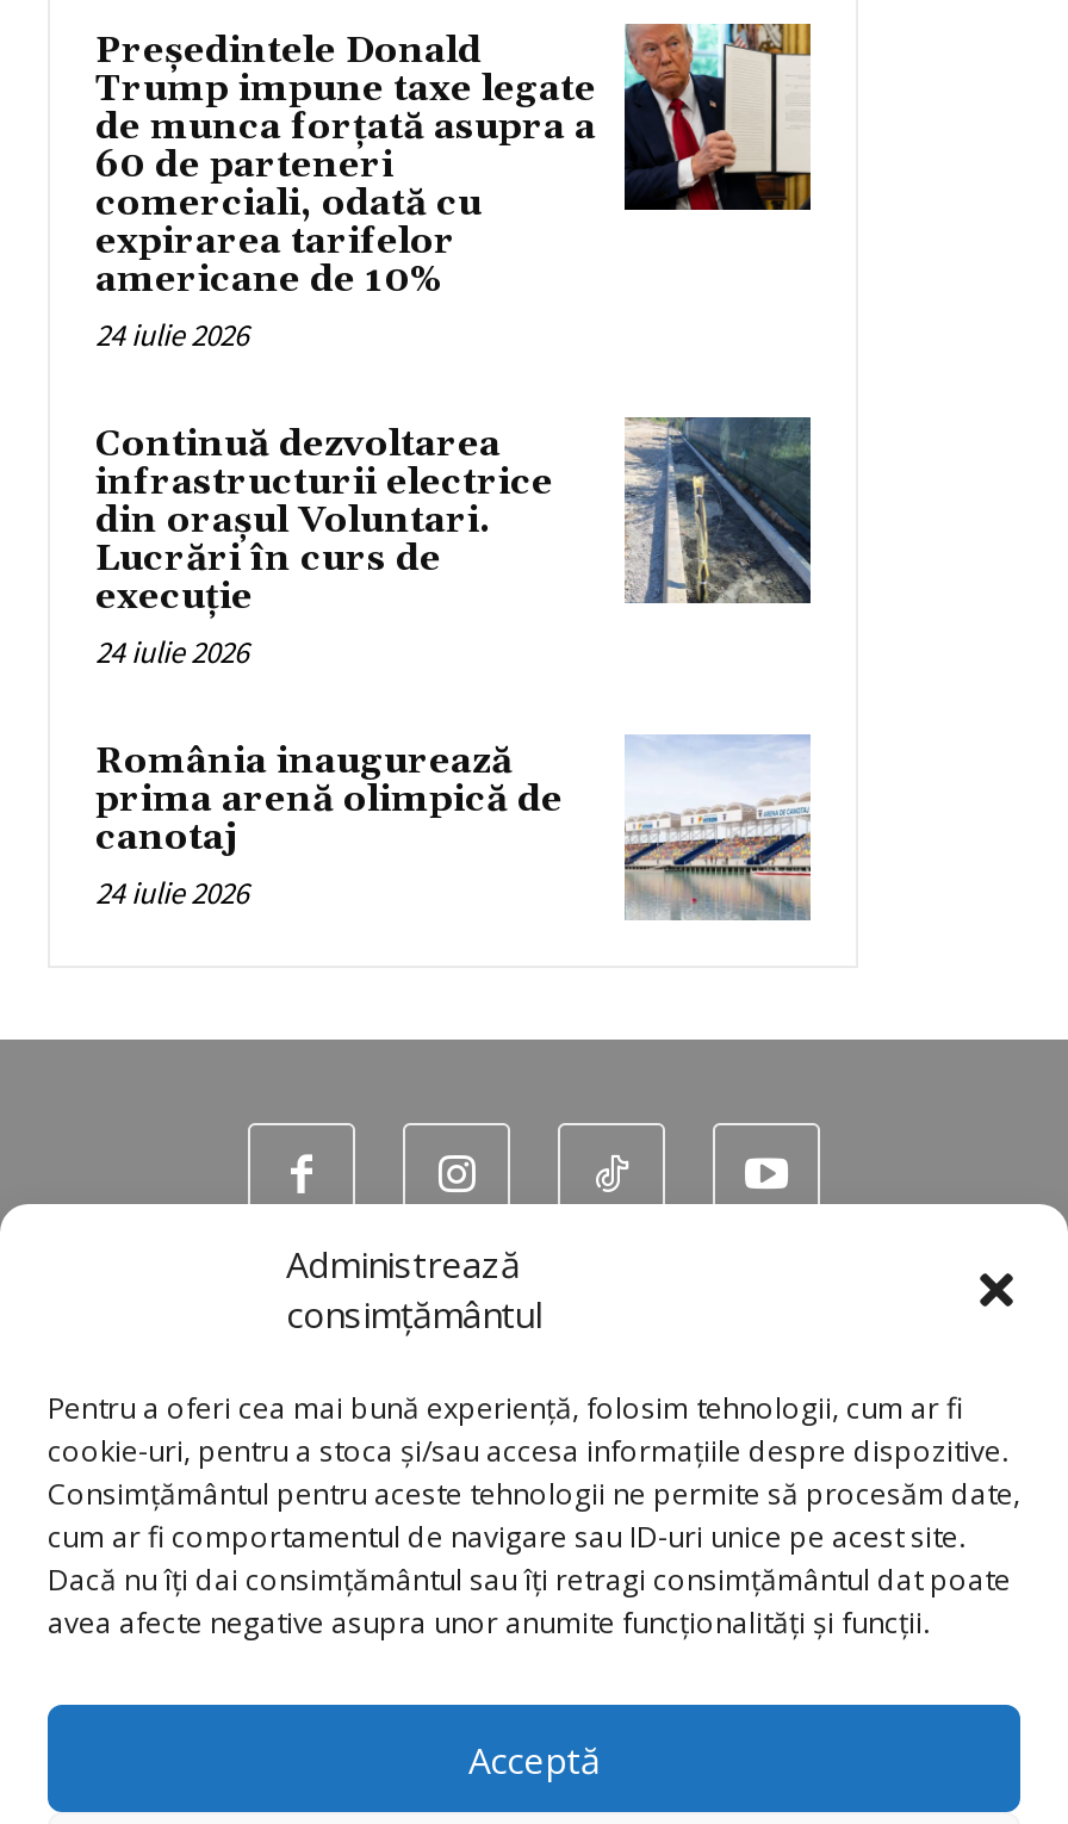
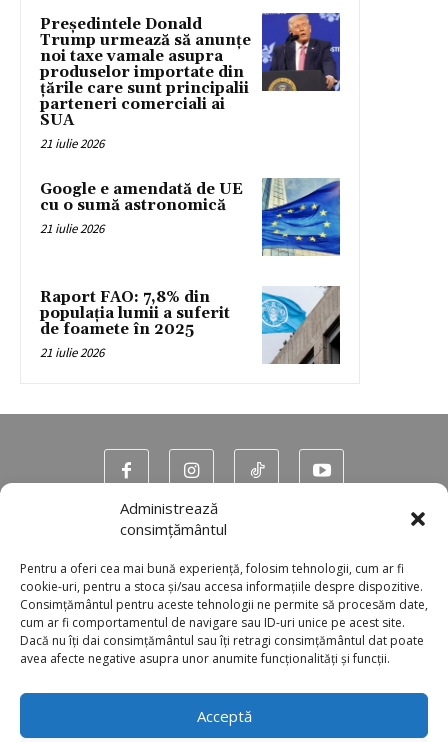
- [image]
- Trump impune taxe legate
- de munca forțată asupra a
- 60 de parteneri
- comerciali, odată cu
- expirarea tarifelor
- americane de 10%
- 24 iulie 2026
+ [image]
+ Trump urmează să anunțe
+ noi taxe vamale asupra
+ produselor importate din
+ țările care sunt principalii
+ parteneri comerciali ai
+ SUA
+ 21 iulie 2026

- [image]
- Continuă dezvoltarea
- infrastructurii electrice
- din orașul Voluntari.
- Lucrări în curs de
- execuție
- 24 iulie 2026
+ [image]
+ Google e amendată de UE
+ cu o sumă astronomică
+ 21 iulie 2026

- [image]
- România inaugurează
- prima arenă olimpică de
- canotaj
- 24 iulie 2026
+ [image]
+ Raport FAO: 7,8% din
+ populaţia lumii a suferit
+ de foamete în 2025
+ 21 iulie 2026
